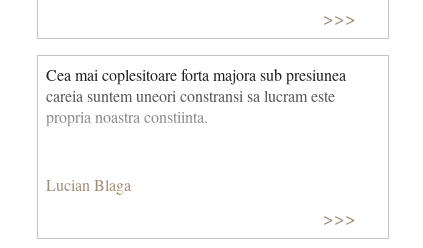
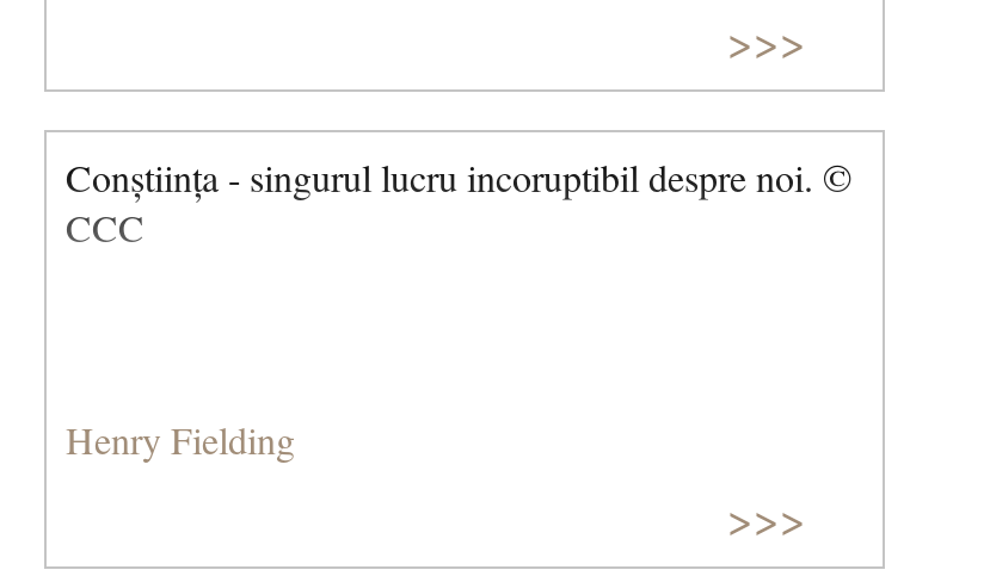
- Cea mai coplesitoare forta majora sub presiunea
- careia suntem uneori constransi sa lucram este
- propria noastra constiinta.
+ Conștiința - singurul lucru incoruptibil despre noi. ©
+ CCC

- Lucian Blaga
+ Henry Fielding
